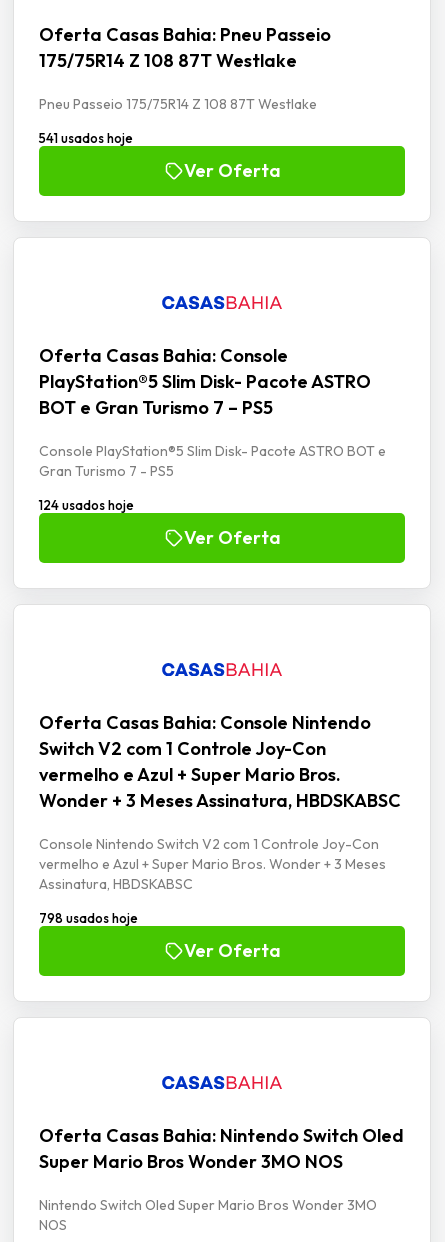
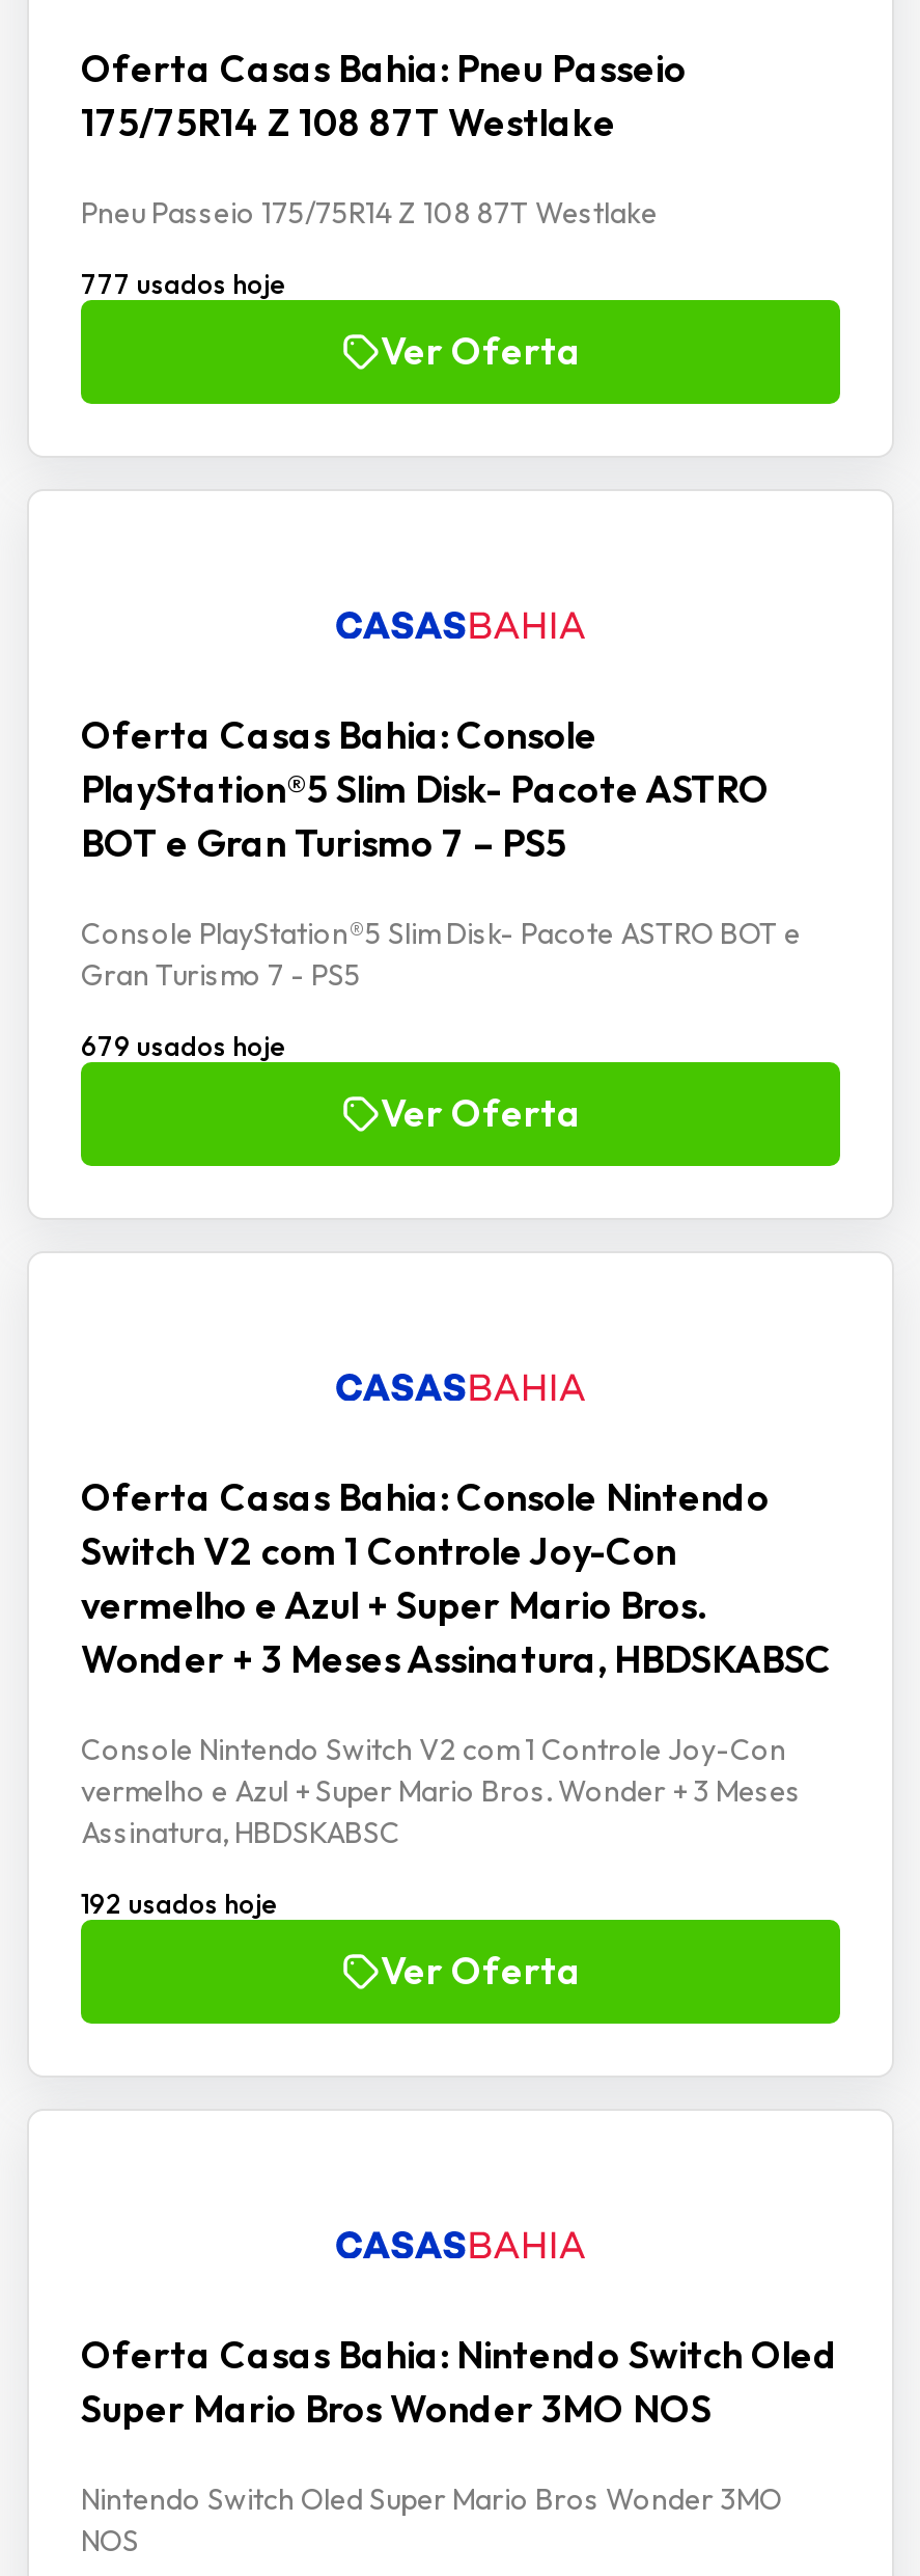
- 541 usados hoje
+ 777 usados hoje

- 124 usados hoje
+ 679 usados hoje

- 798 usados hoje
+ 192 usados hoje
